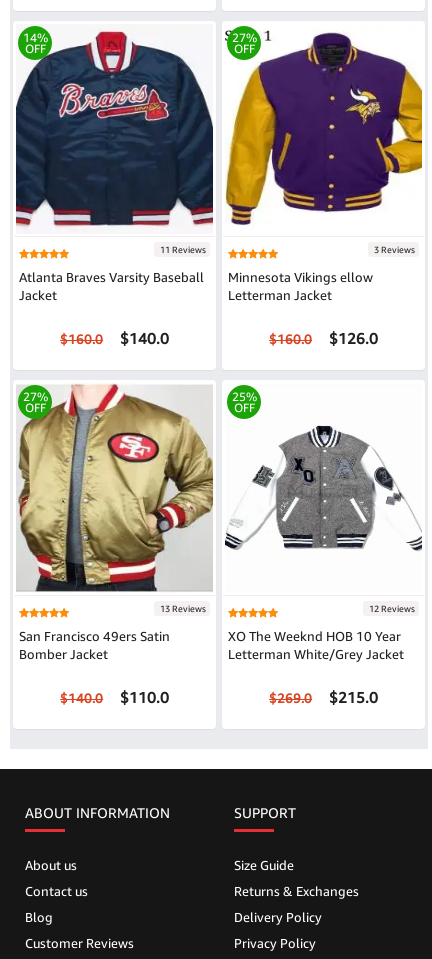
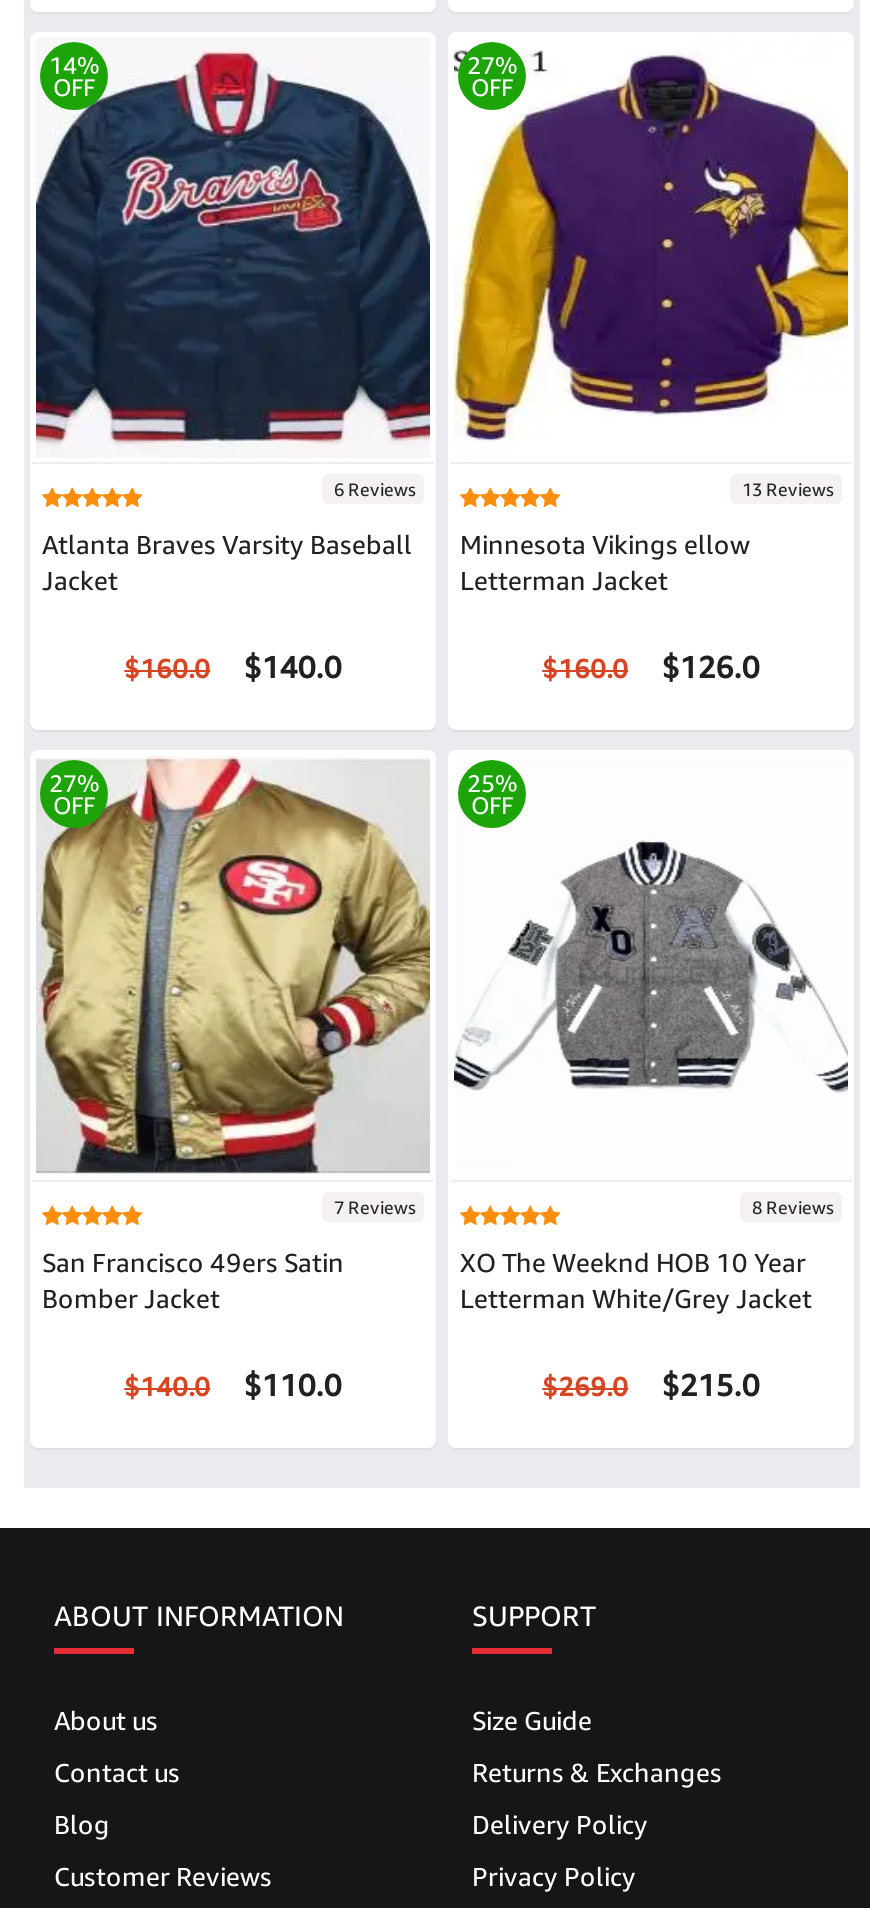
- 11 Reviews
+ 6 Reviews

- 3 Reviews
+ 13 Reviews

- 13 Reviews
+ 7 Reviews

- 12 Reviews
+ 8 Reviews
